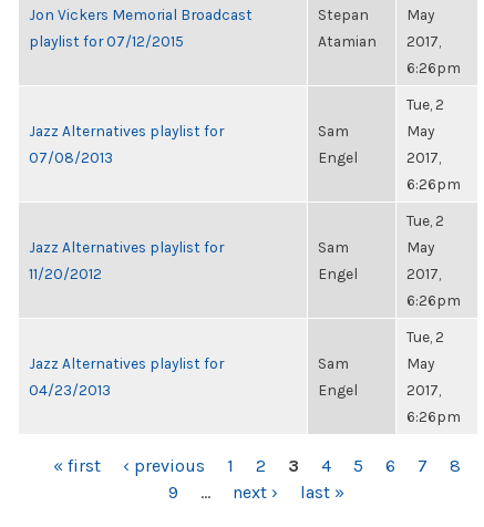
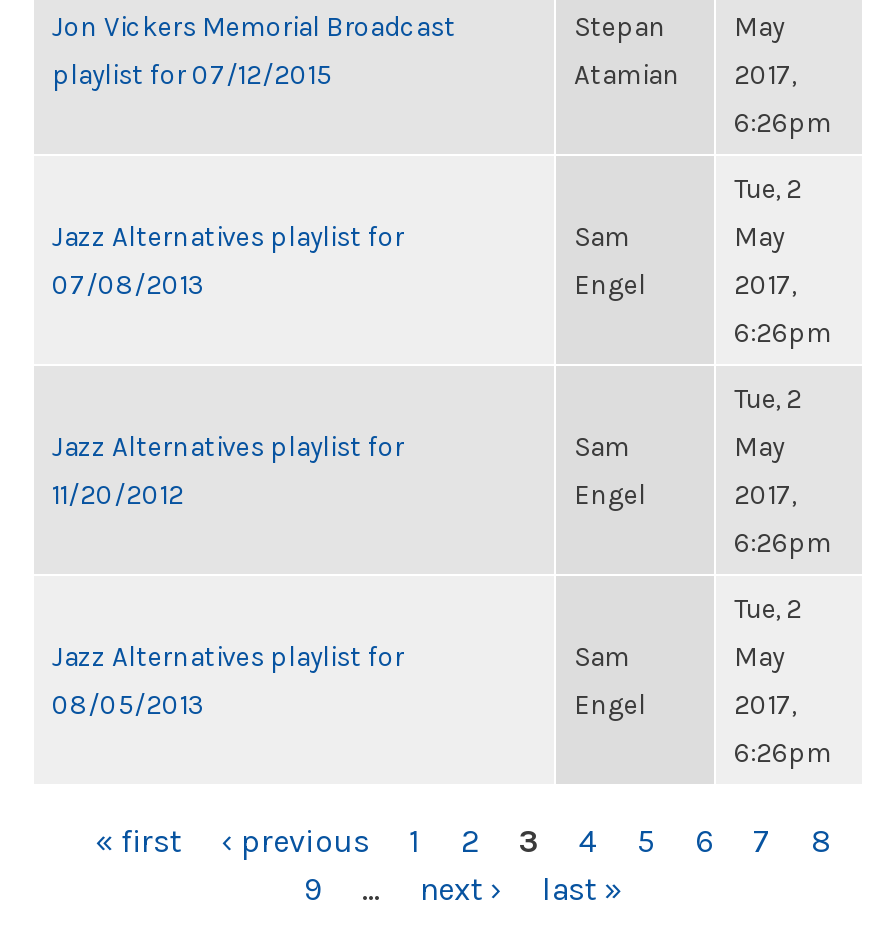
- 04/23/2013
+ 08/05/2013
